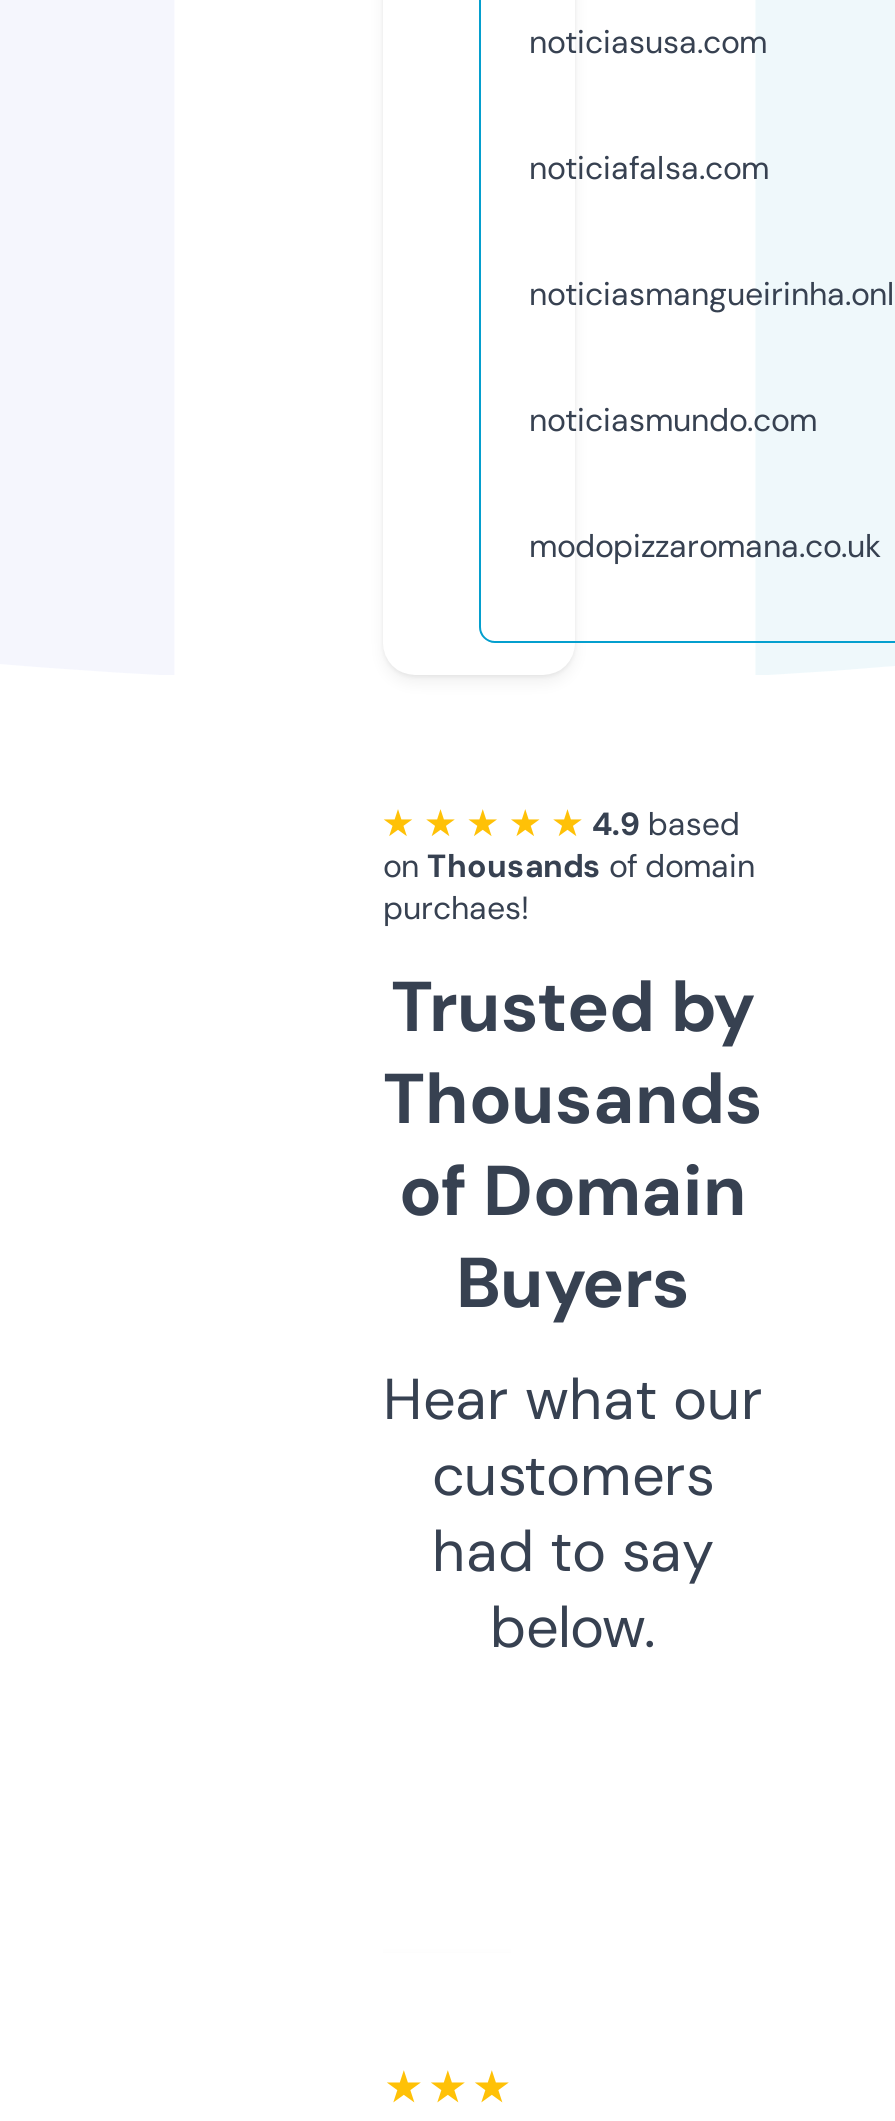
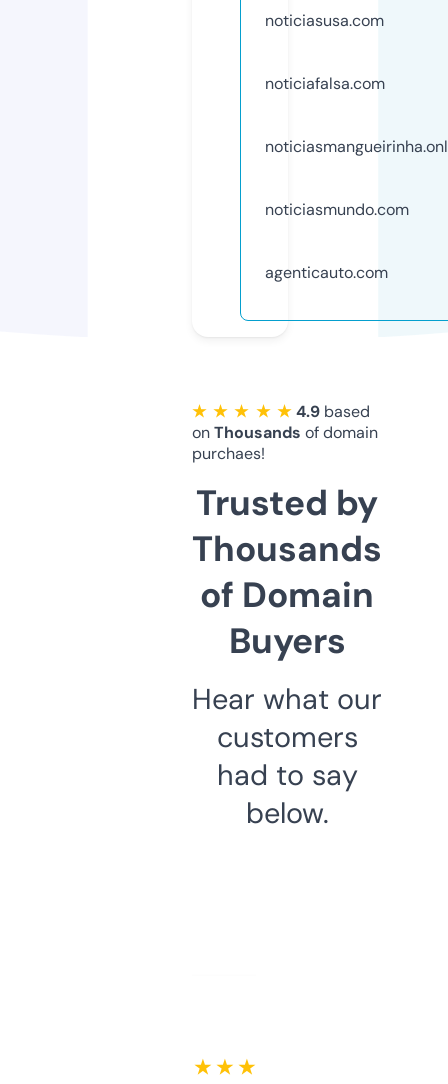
- modopizzaromana.co.uk
+ agenticauto.com
